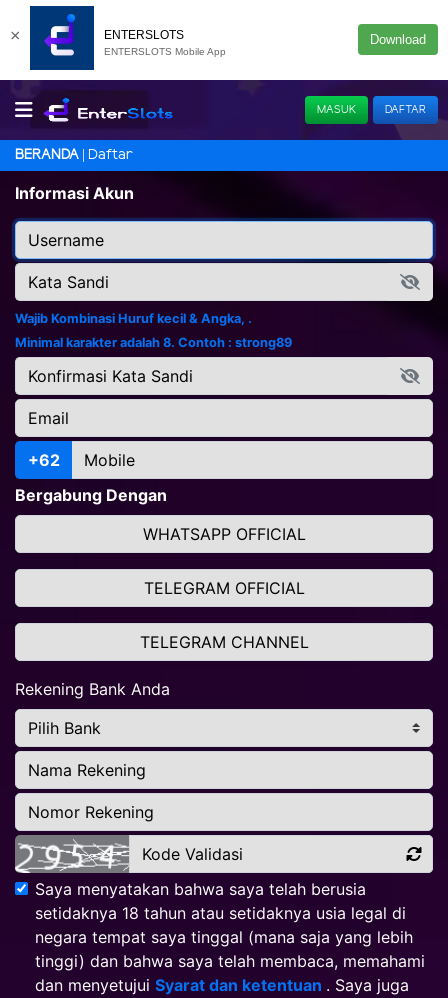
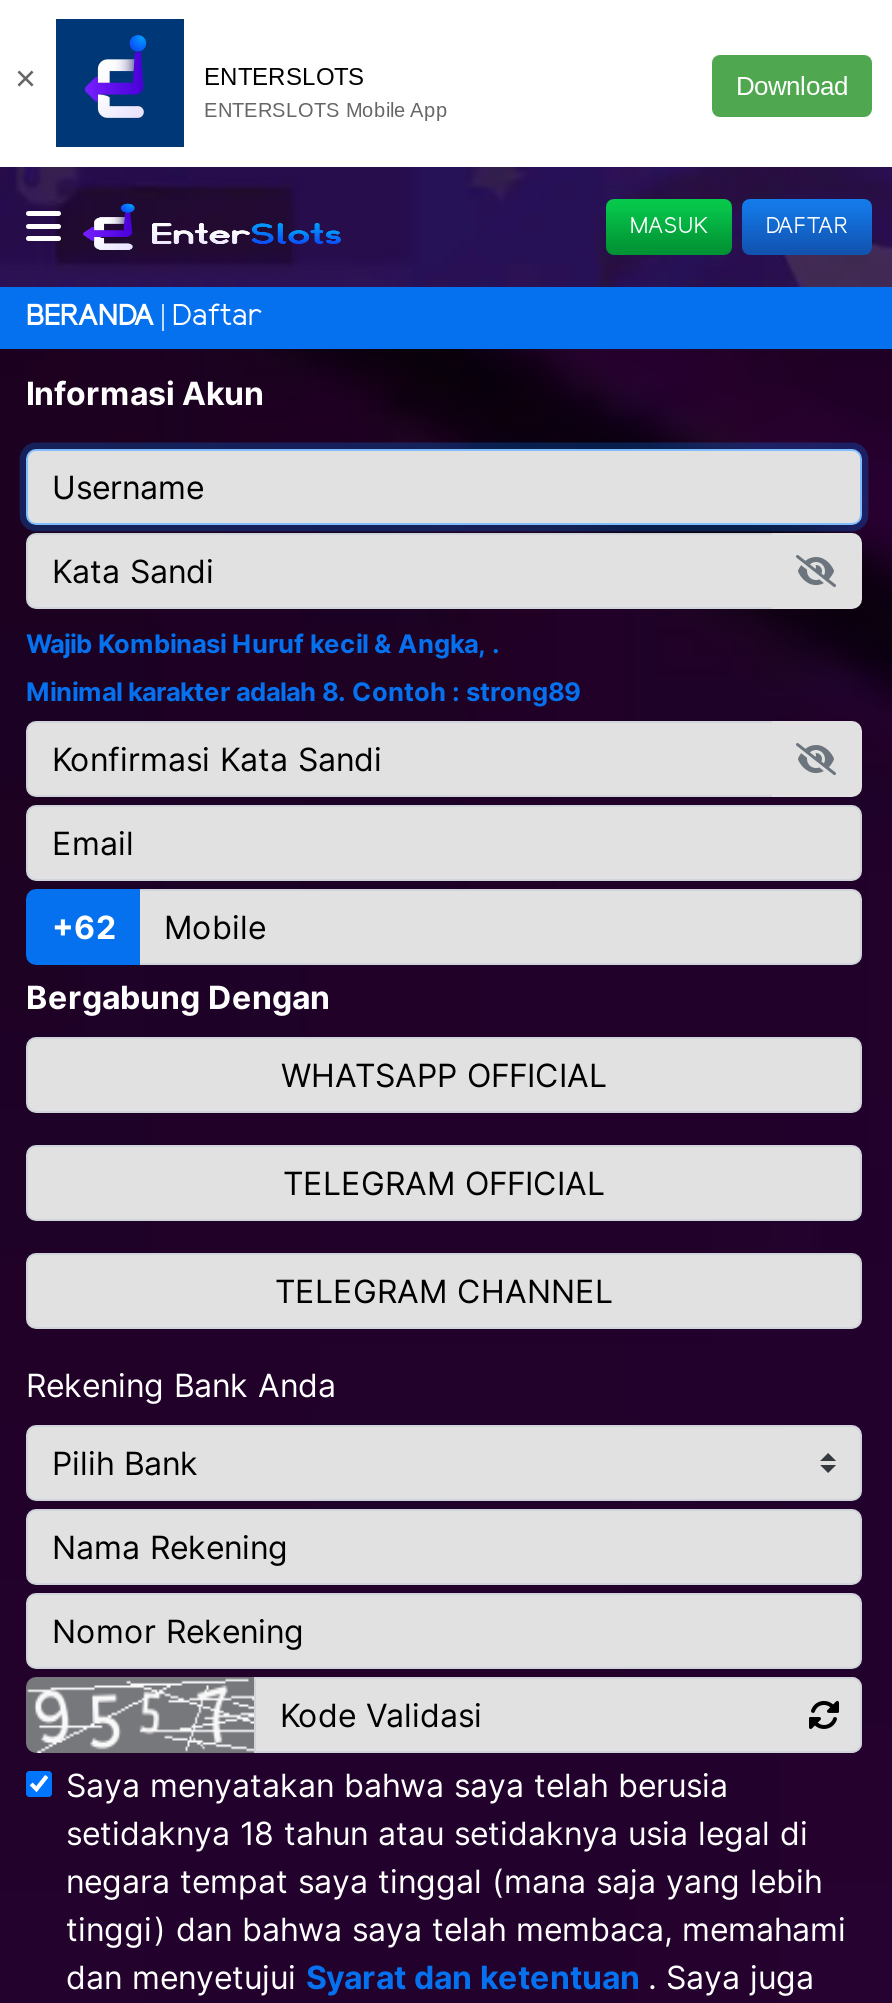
- [image]
+ [image]
